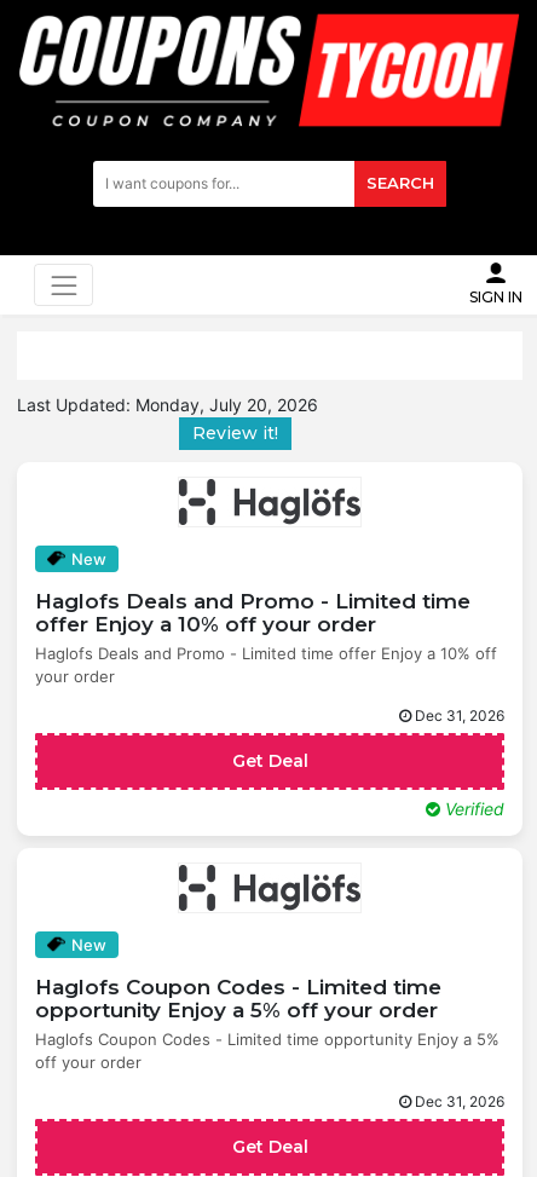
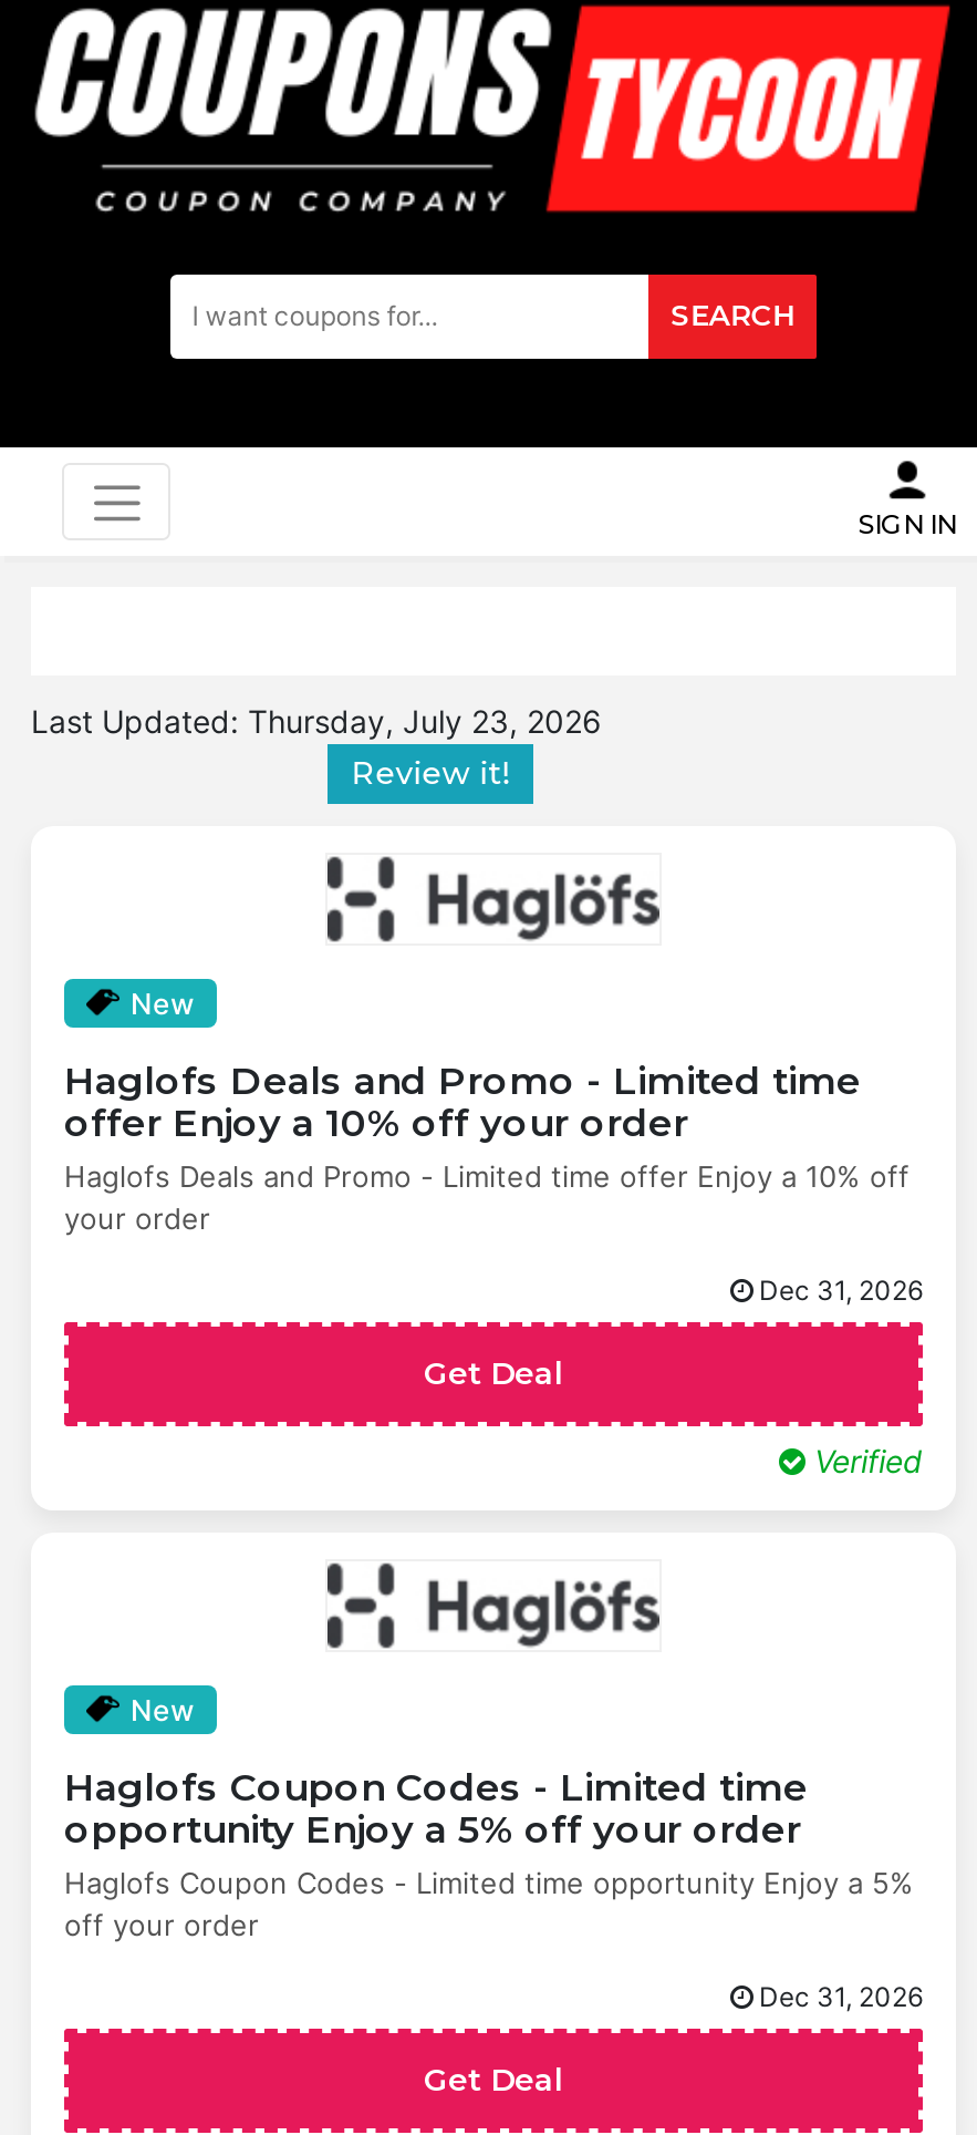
- Last Updated: Monday, July 20, 2026
+ Last Updated: Thursday, July 23, 2026
